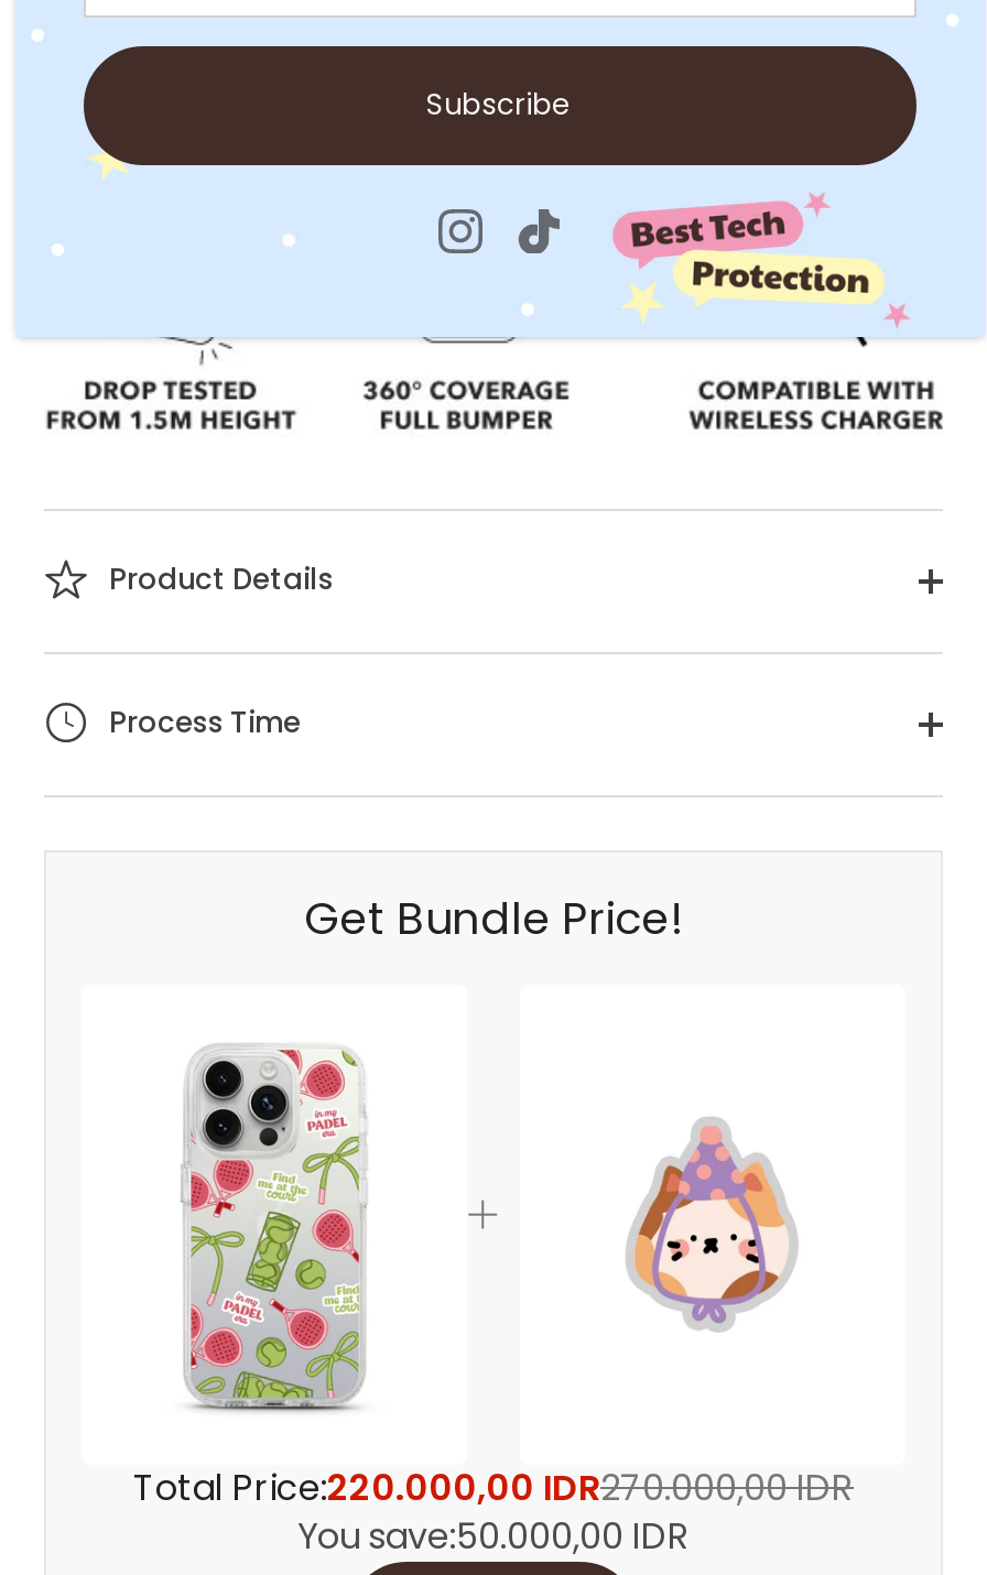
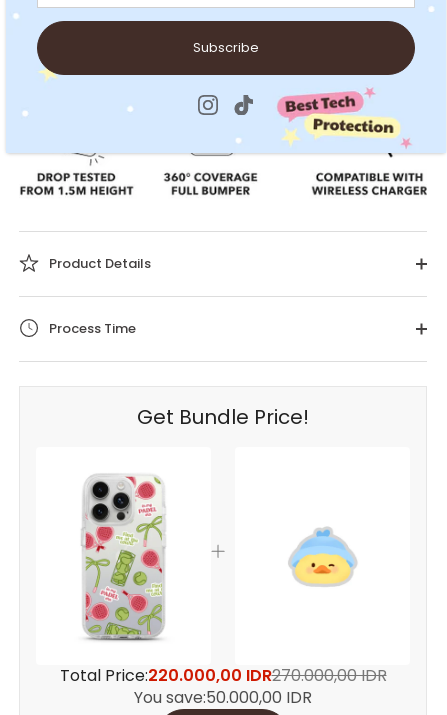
- [image]
+ [image]
